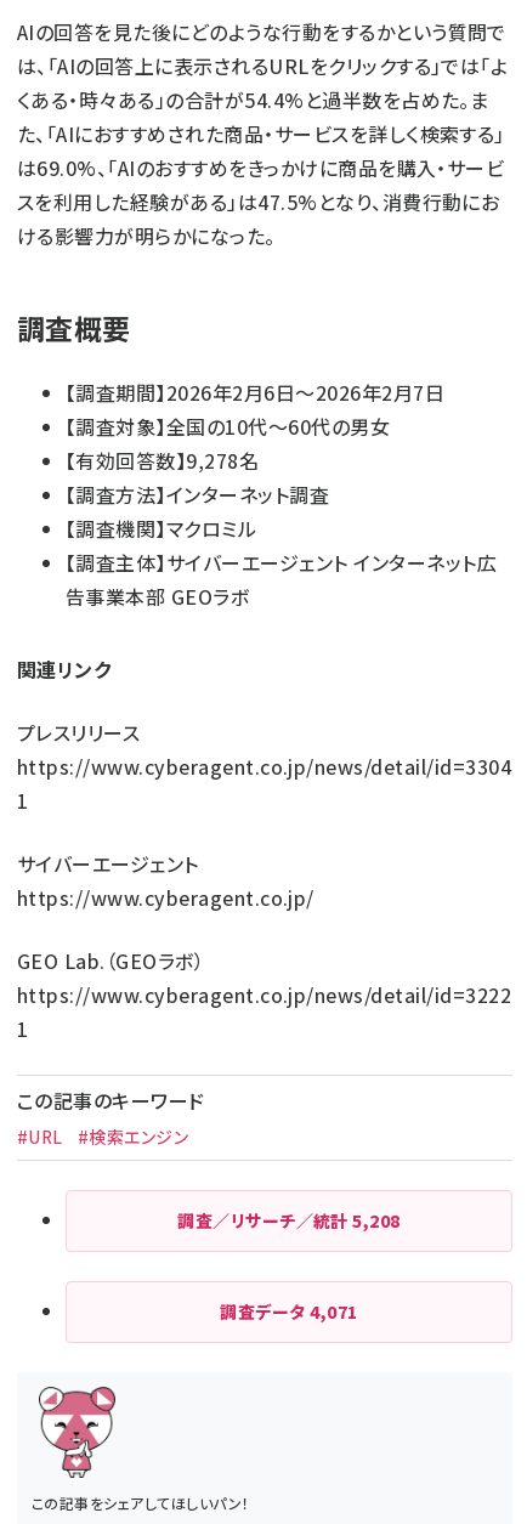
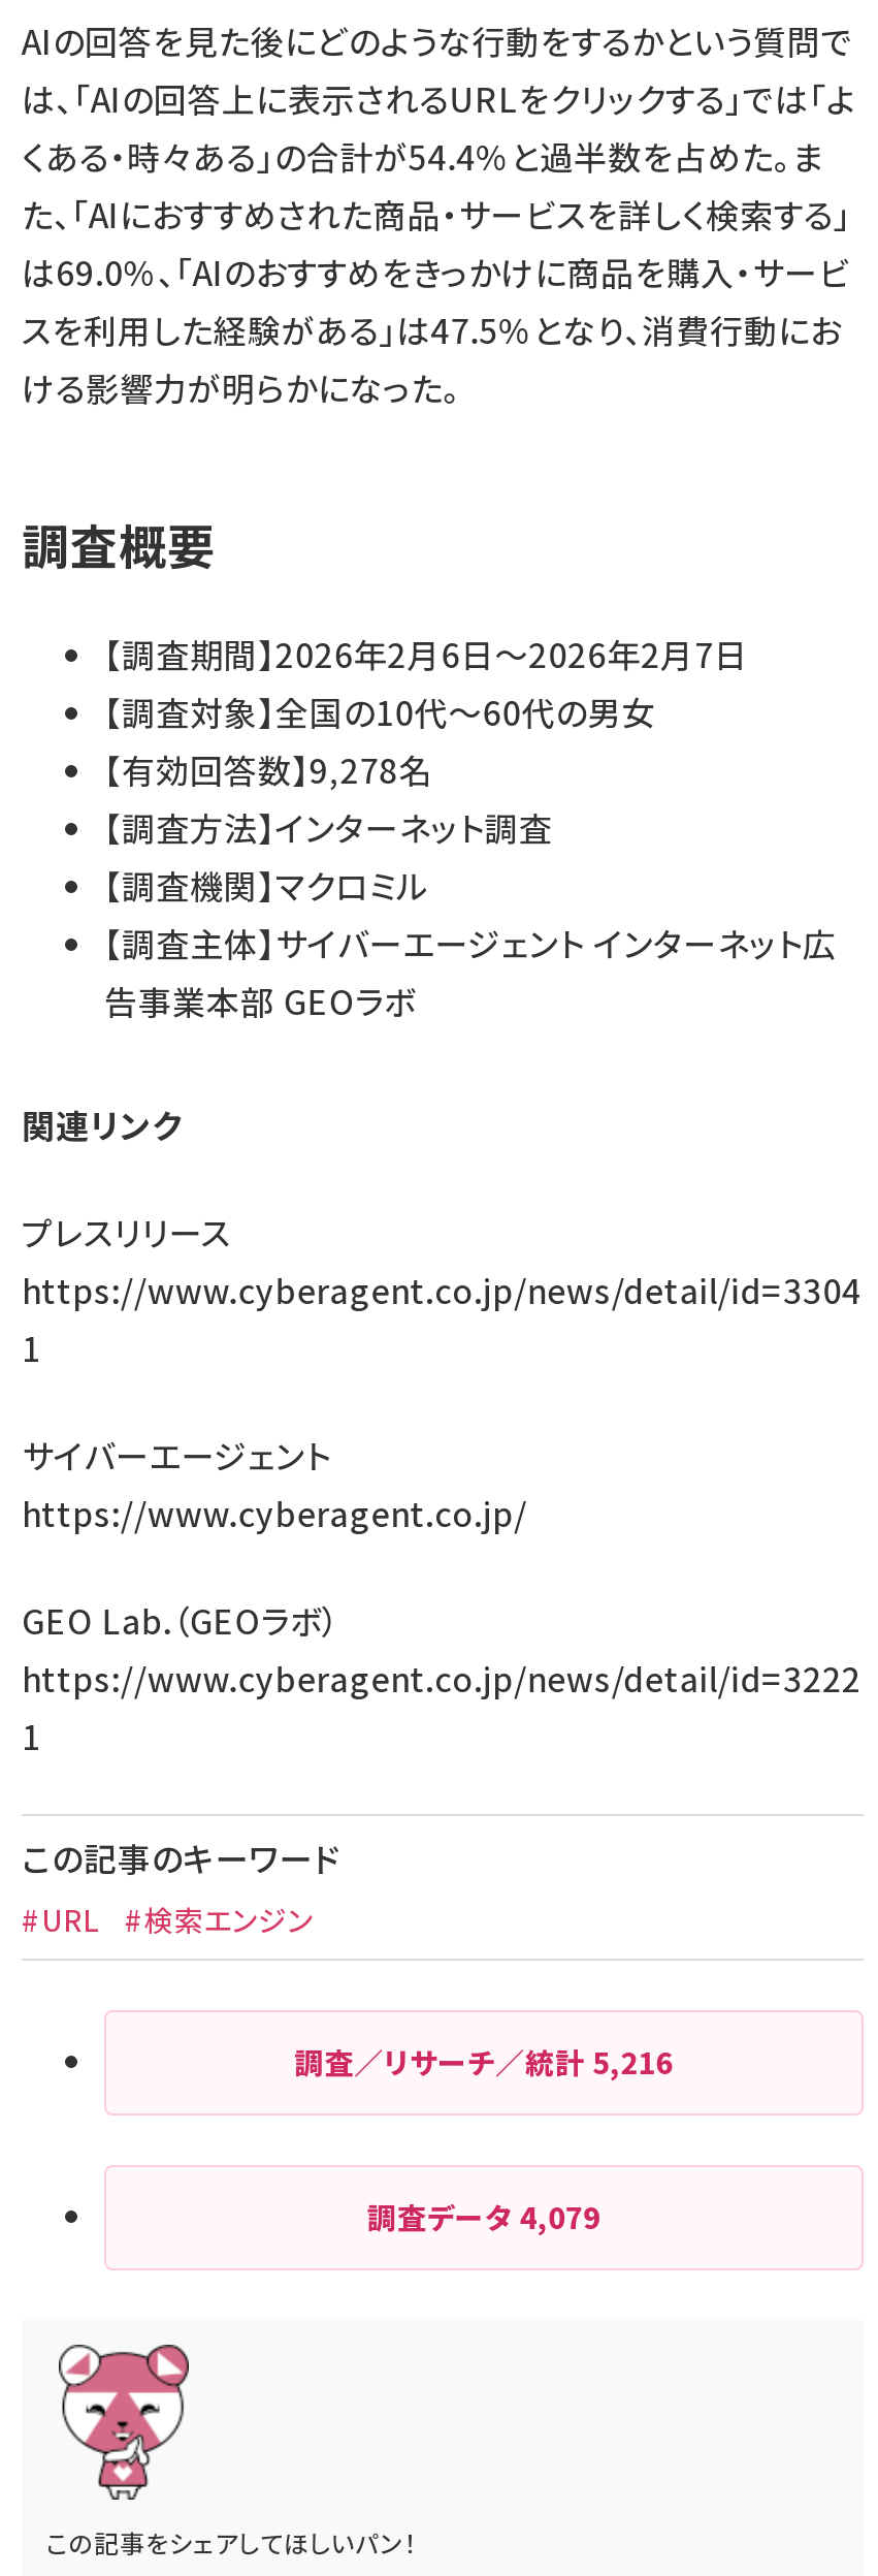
- 調査／リサーチ／統計5,208
+ 調査／リサーチ／統計5,216

- 調査データ4,071
+ 調査データ4,079
